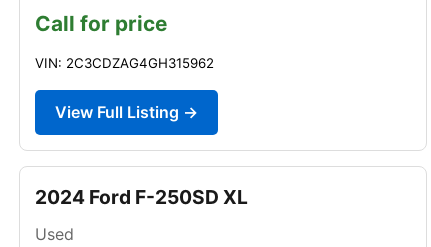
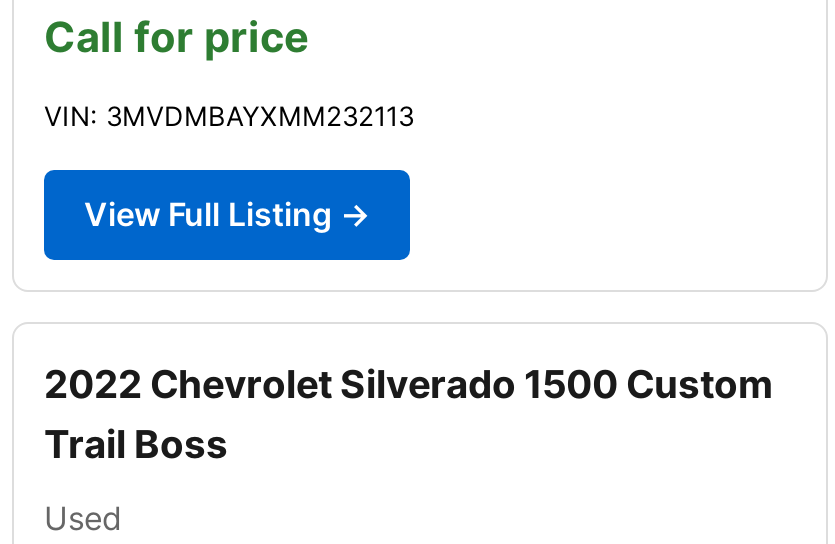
- VIN: 2C3CDZAG4GH315962
+ VIN: 3MVDMBAYXMM232113

- 2024 Ford F-250SD XL
+ 2022 Chevrolet Silverado 1500 Custom
+ Trail Boss
